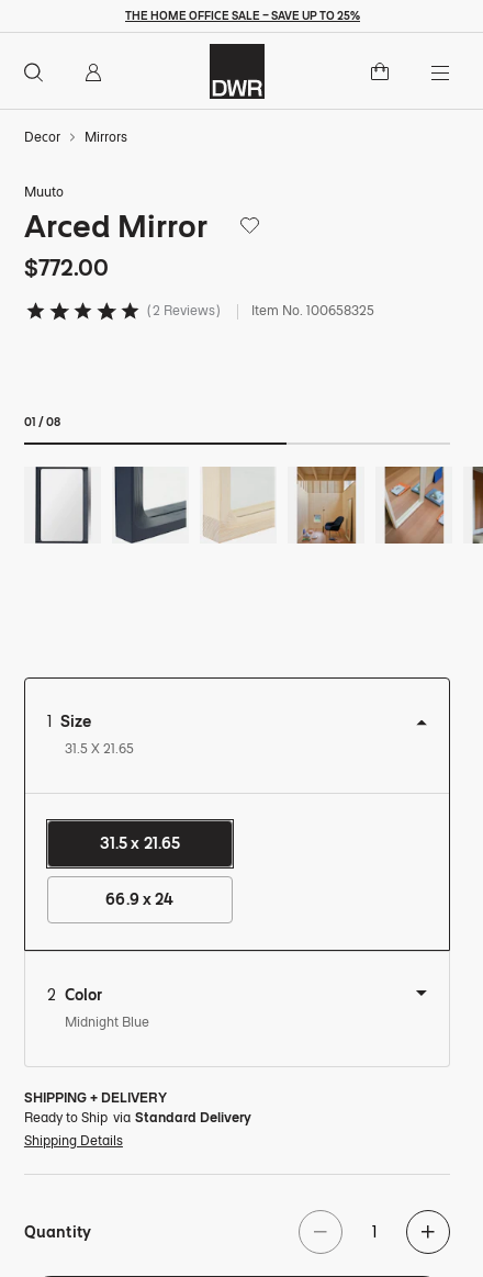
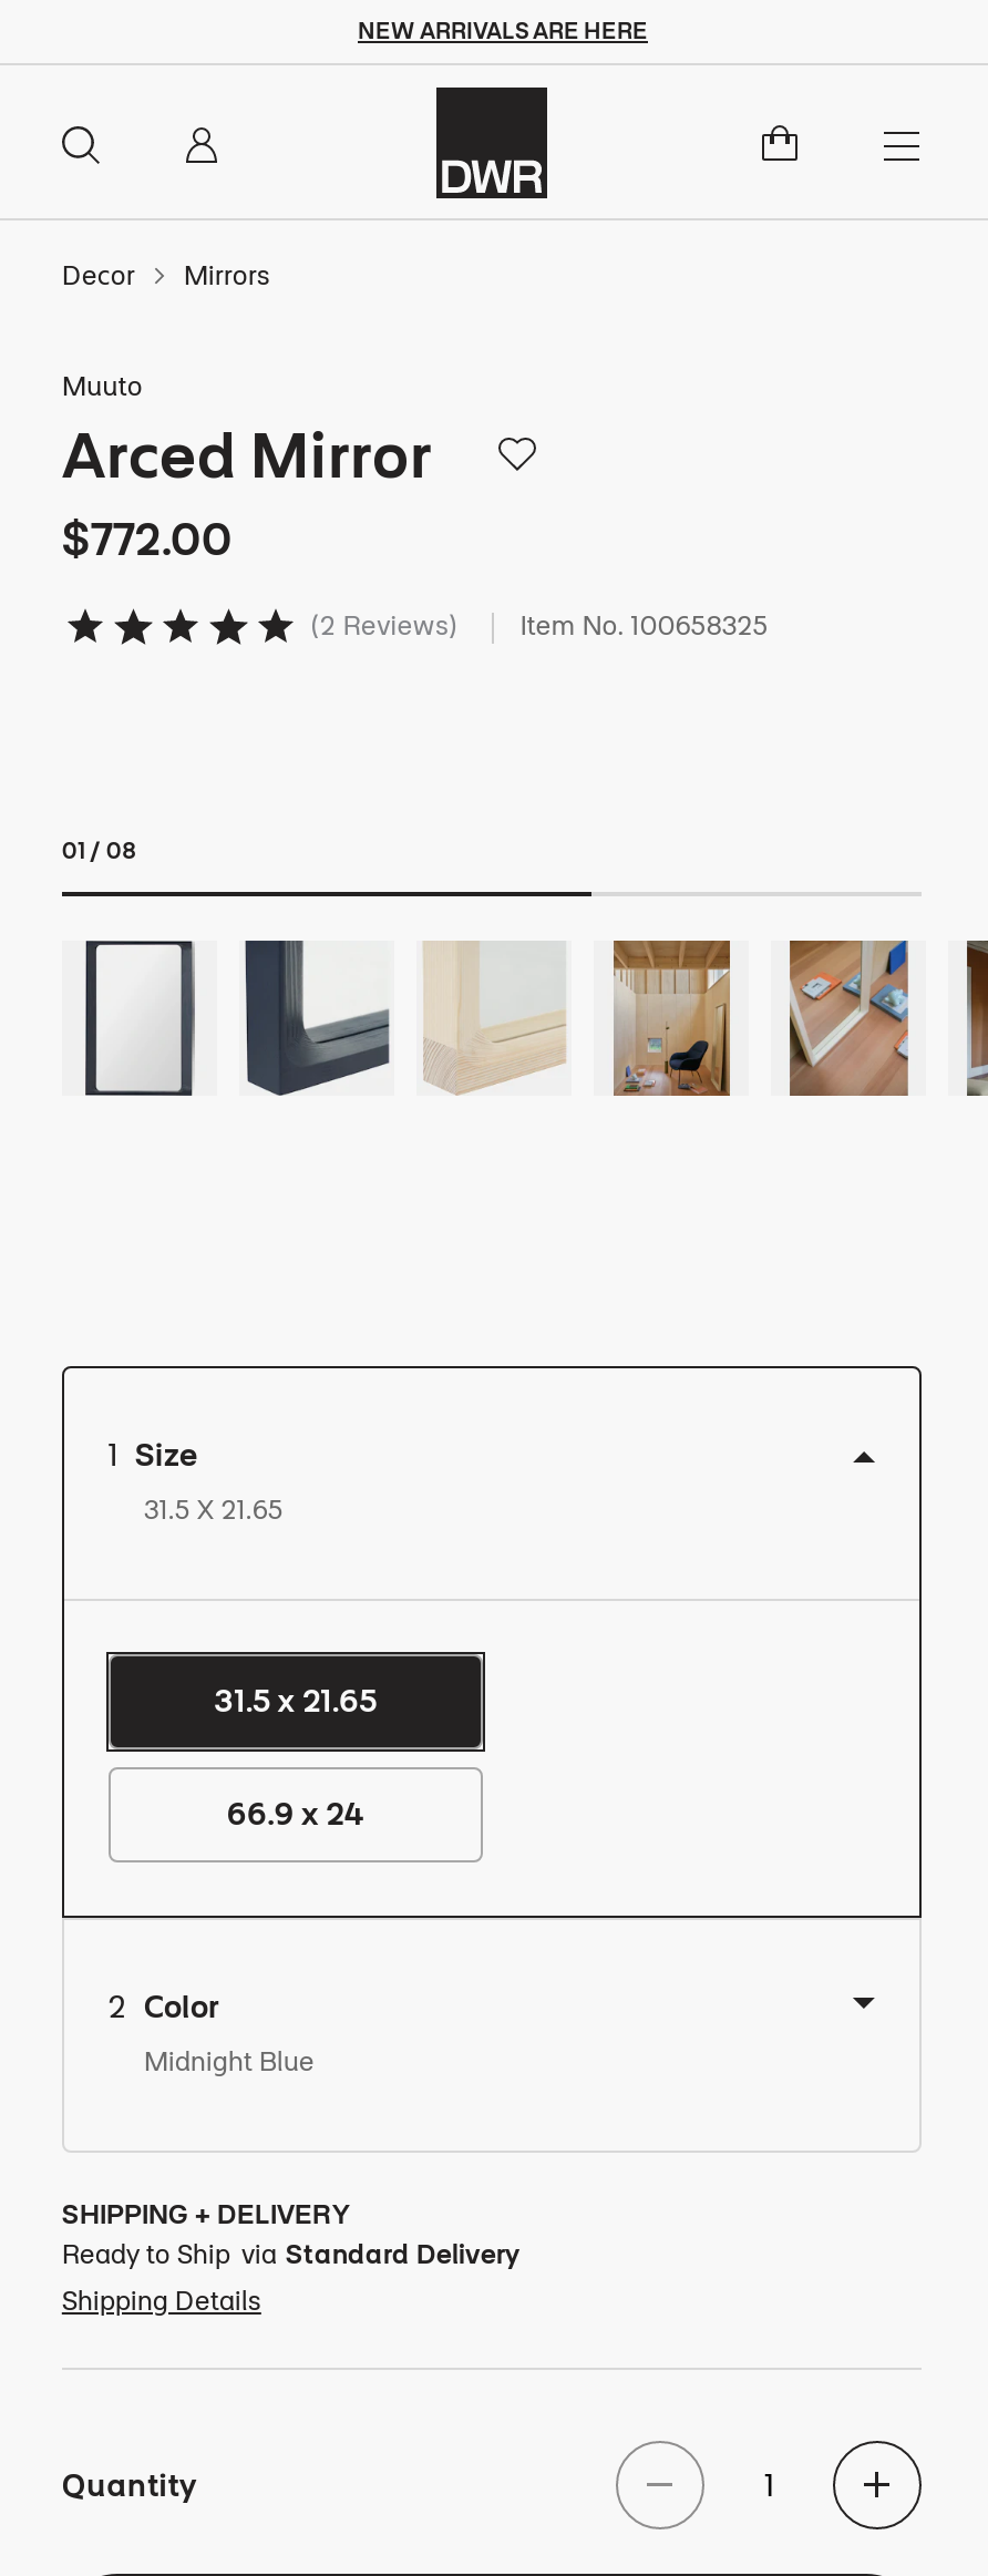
- THE HOME OFFICE SALE – SAVE UP TO 25%
+ NEW ARRIVALS ARE HERE
